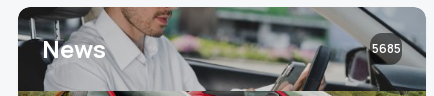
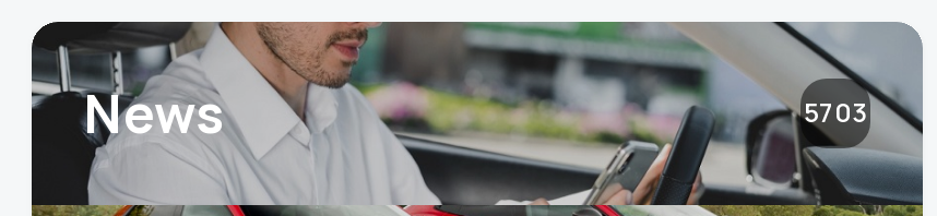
- 5685
+ 5703
